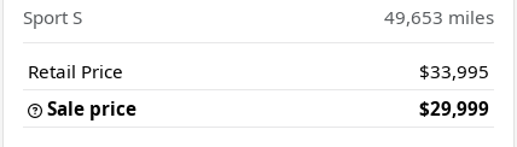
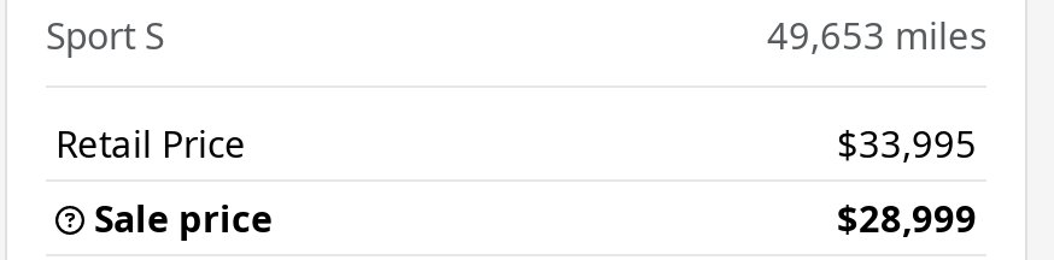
- $29,999
+ $28,999
